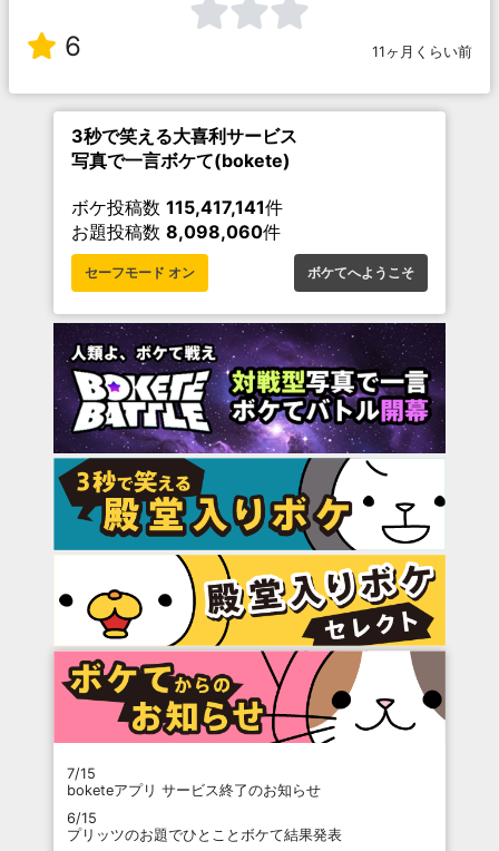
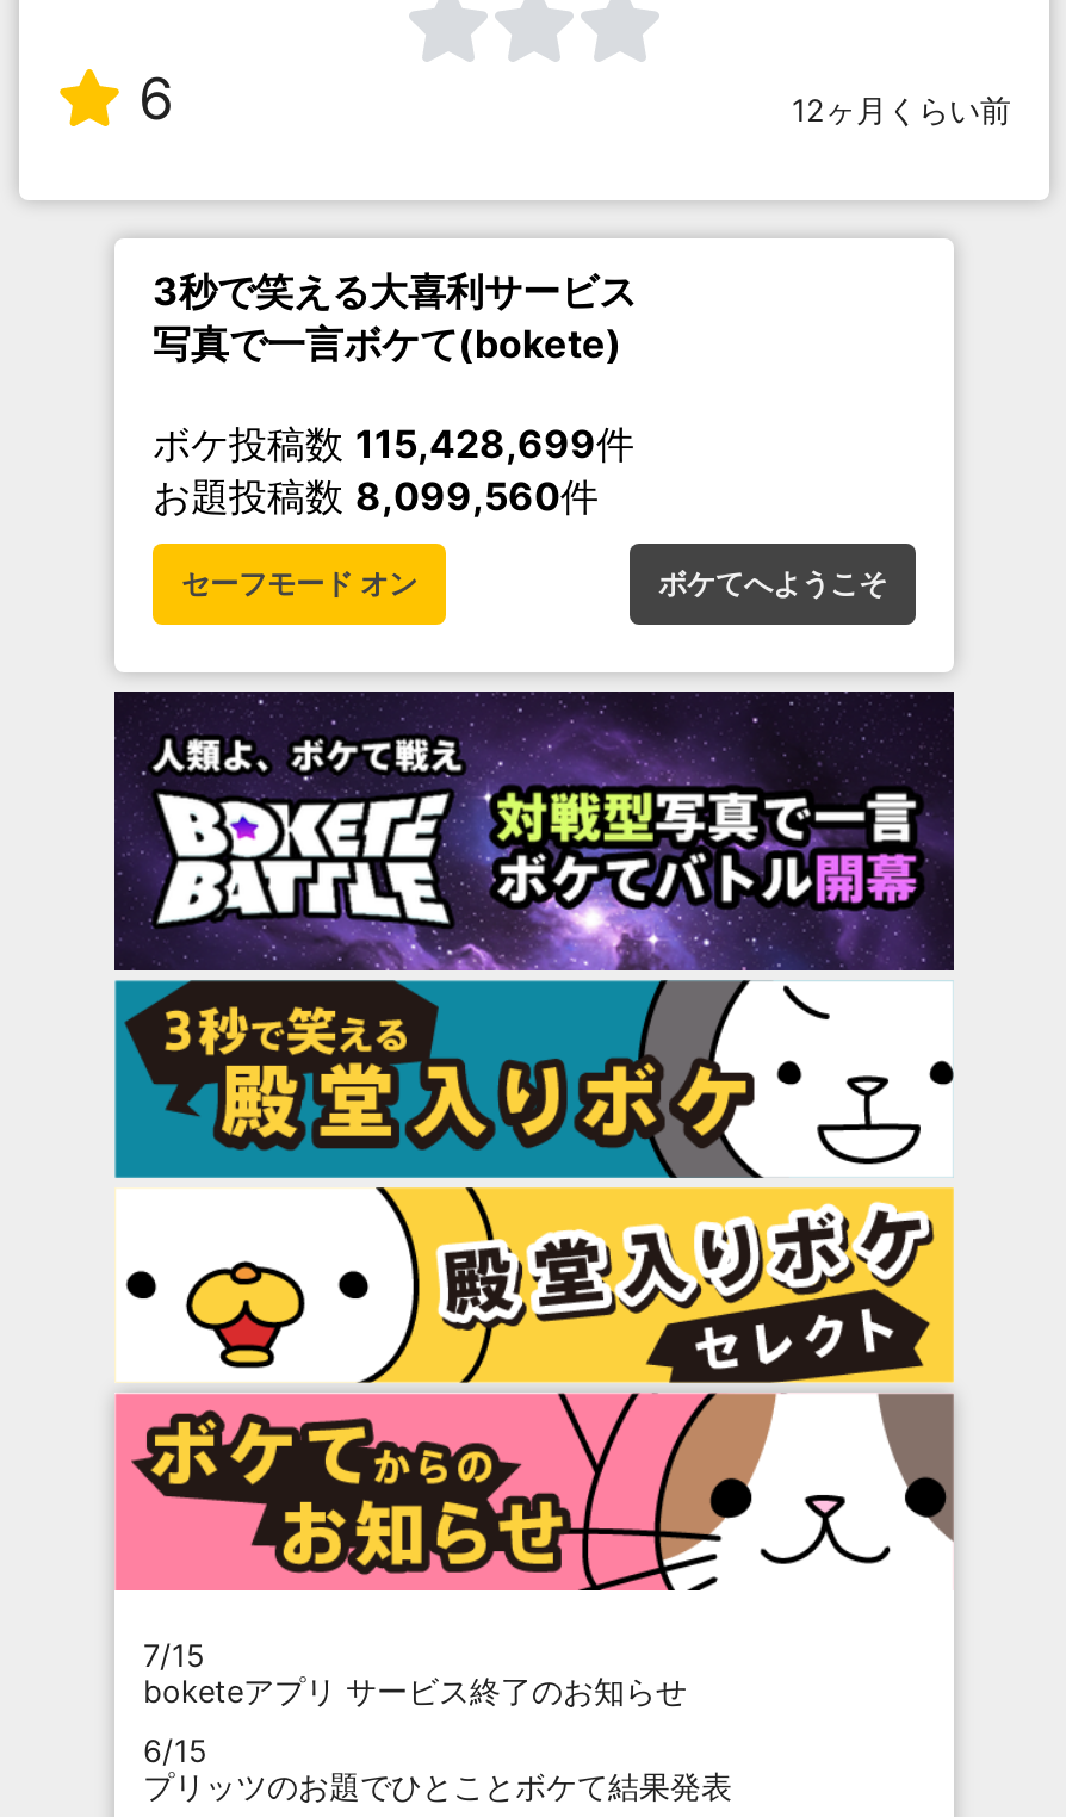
- 11ヶ月くらい前
+ 12ヶ月くらい前

- ボケ投稿数115,417,141件
+ ボケ投稿数115,428,699件

- お題投稿数8,098,060件
+ お題投稿数8,099,560件
